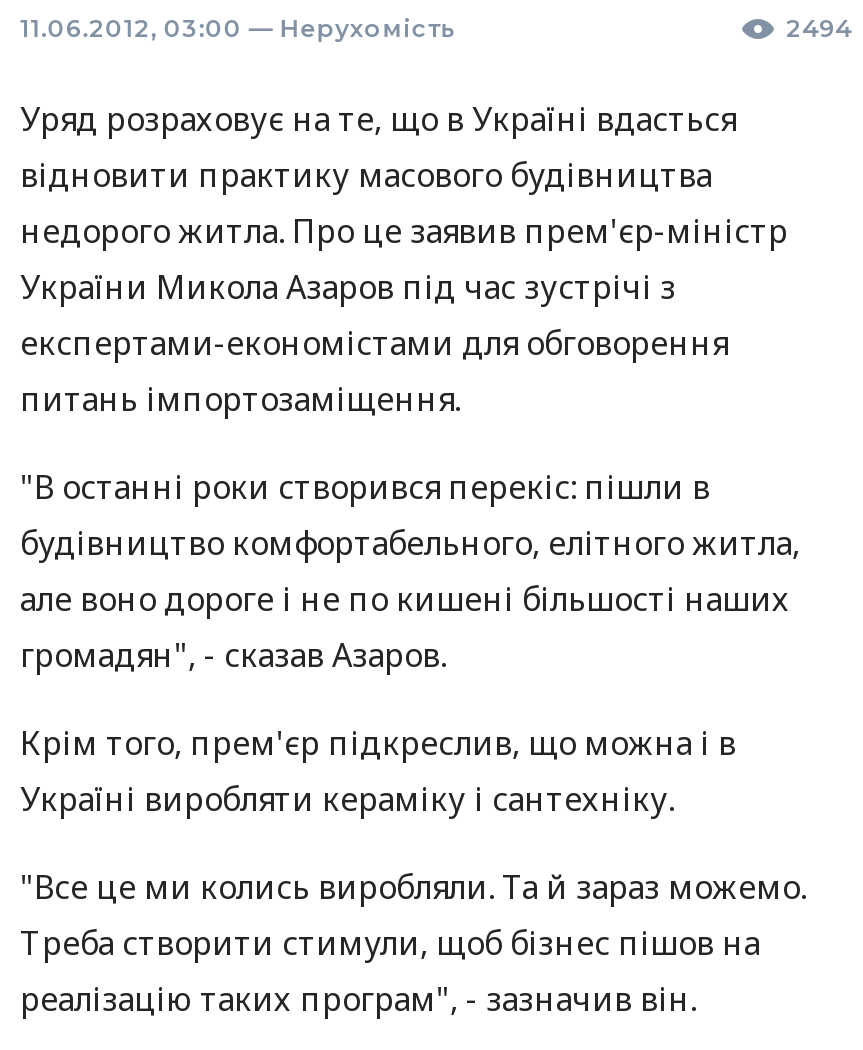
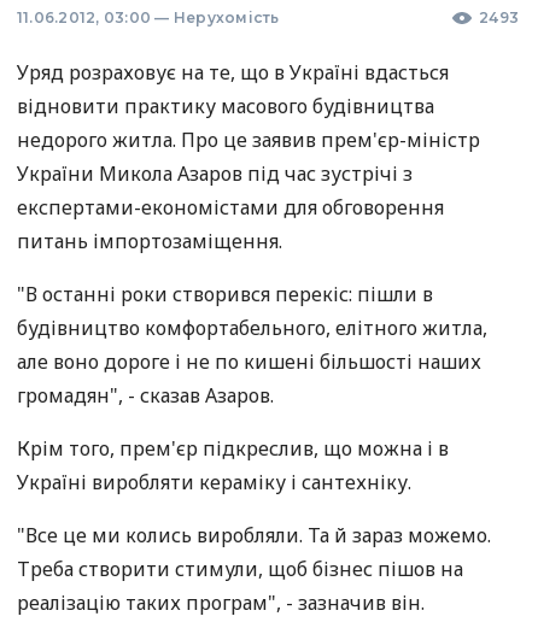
- 2494
+ 2493
